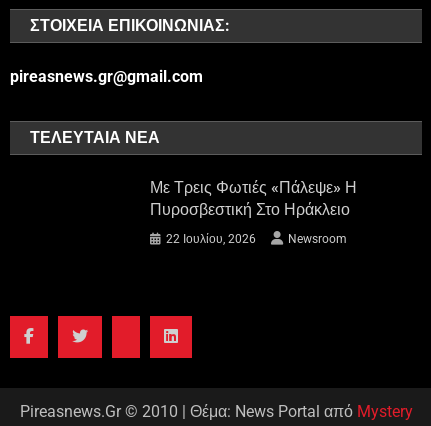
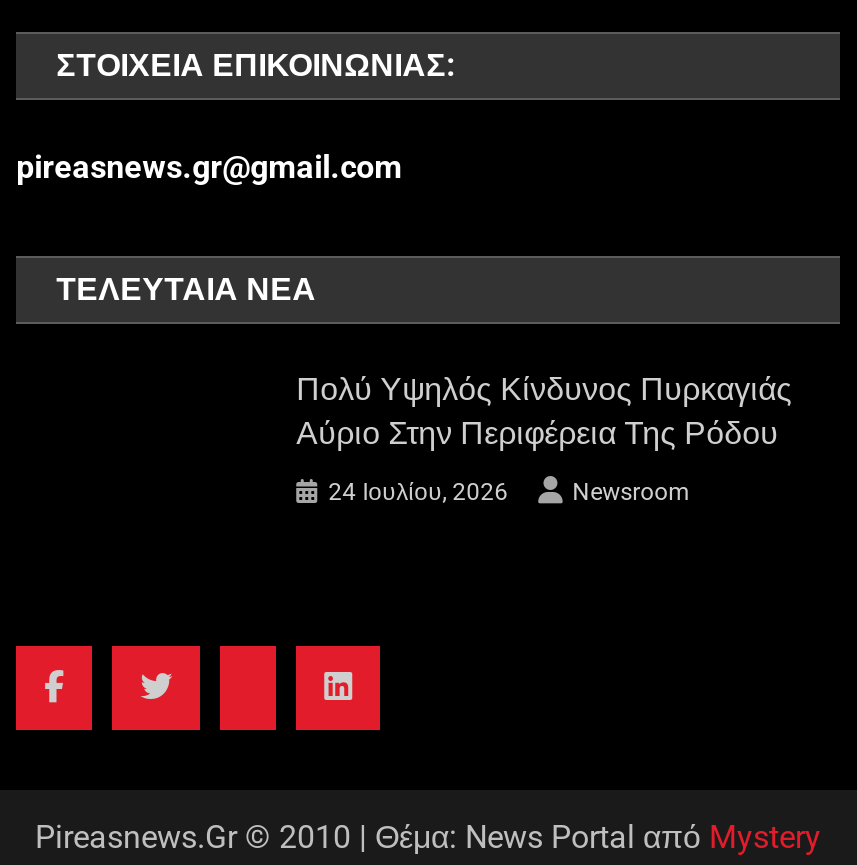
- Με Τρεις Φωτιές «πάλεψε» Η
- Πυροσβεστική Στο Ηράκλειο
+ Πολύ Υψηλός Κίνδυνος Πυρκαγιάς
+ Αύριο Στην Περιφέρεια Της Ρόδου

- 22 Ιουλίου, 2026
+ 24 Ιουλίου, 2026
